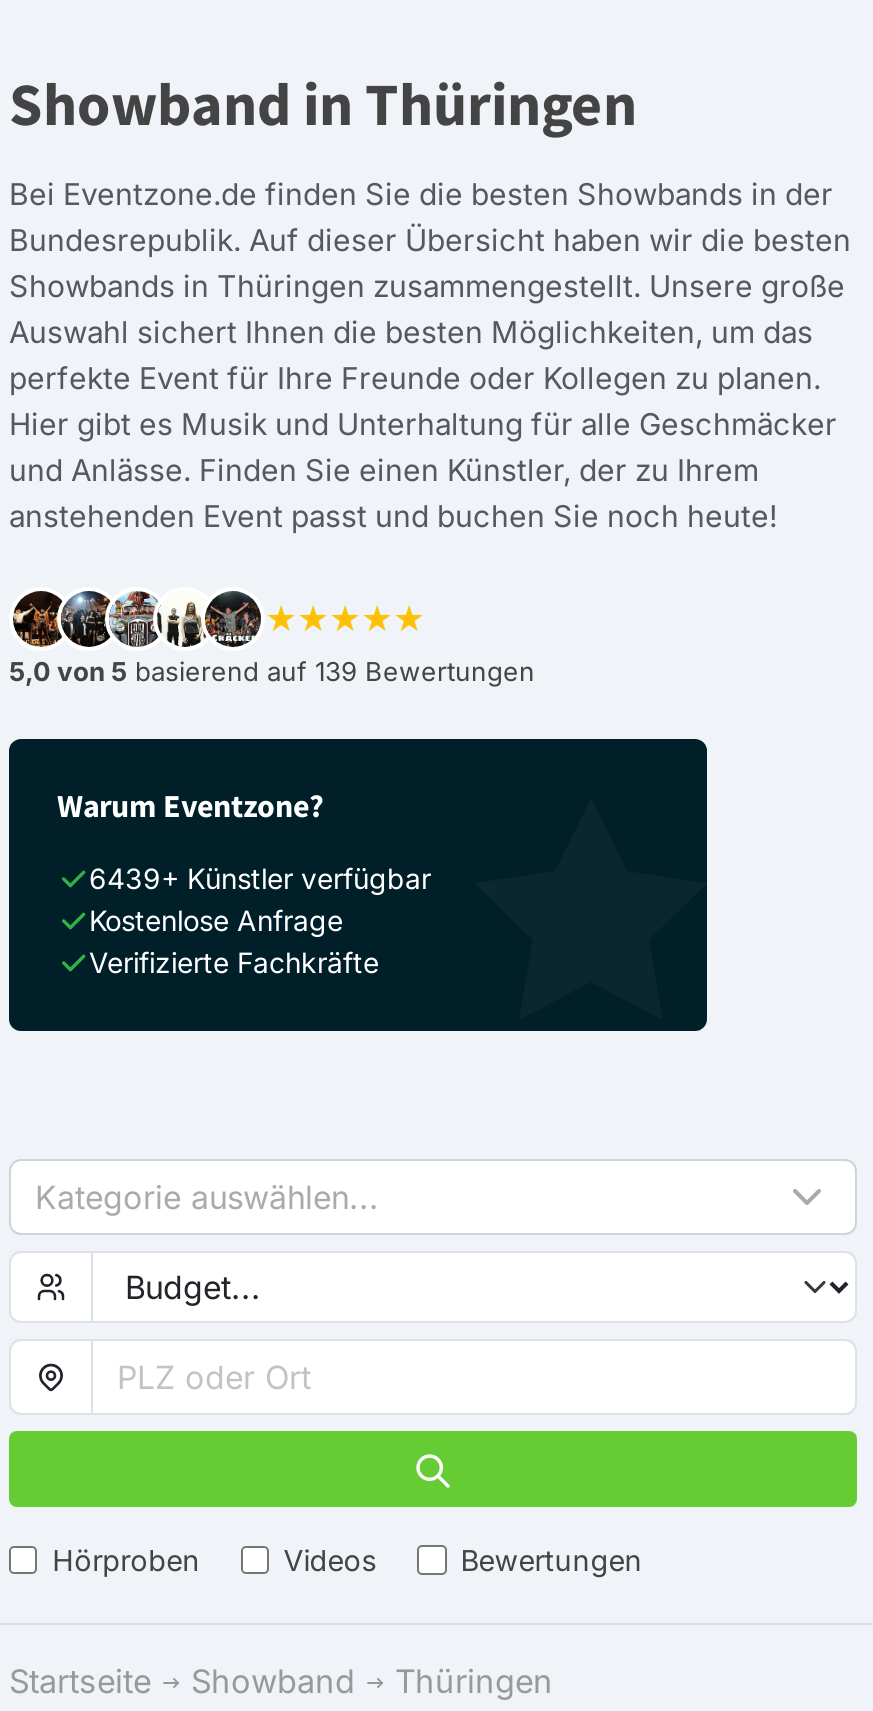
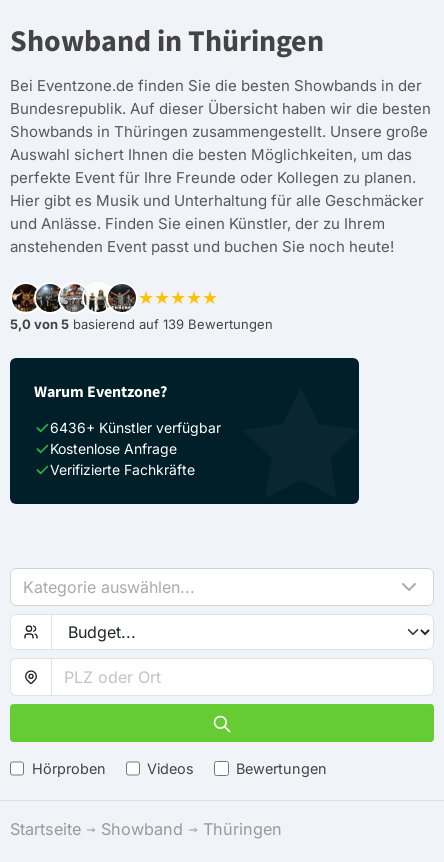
- 6439+ Künstler verfügbar
+ 6436+ Künstler verfügbar
